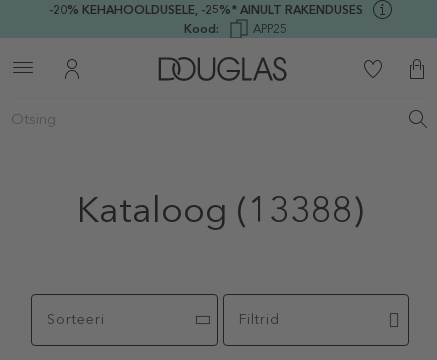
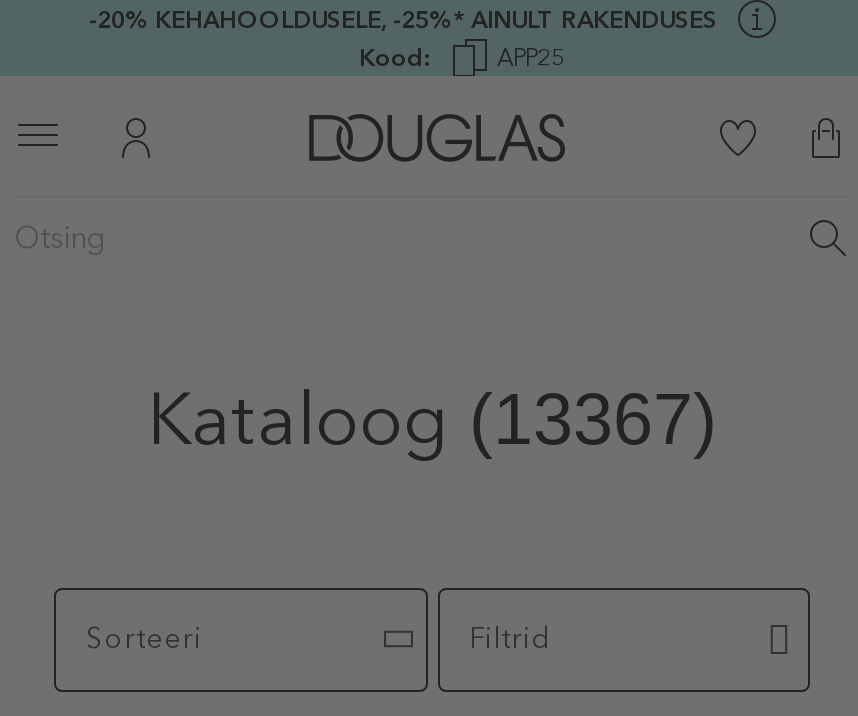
- Kataloog (13388)
+ Kataloog (13367)
